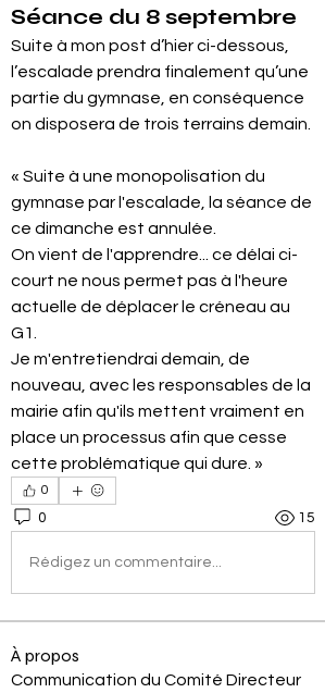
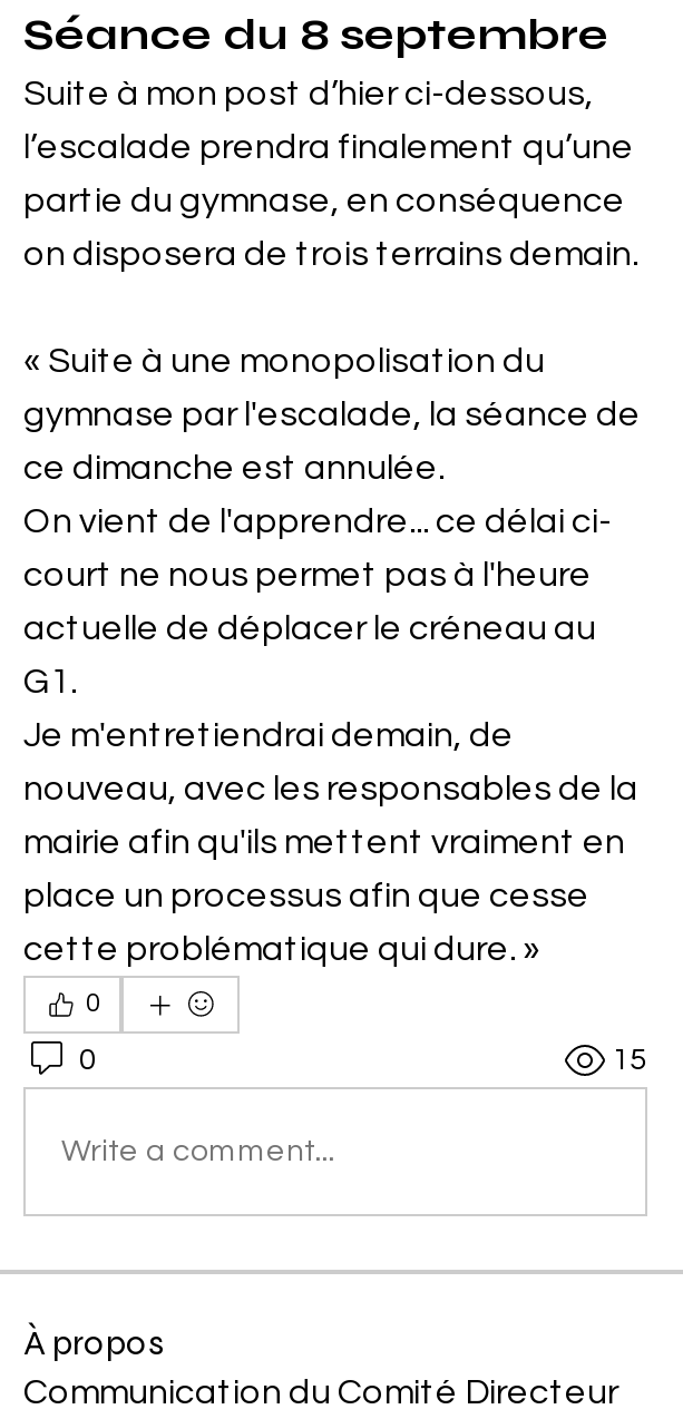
- Rédigez un commentaire...
+ Write a comment...
